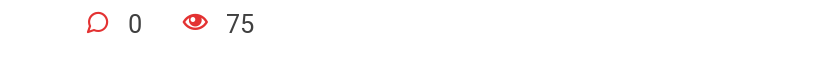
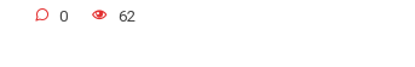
- 75
+ 62
